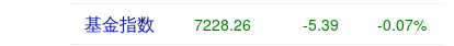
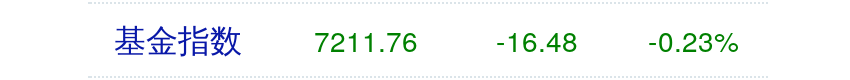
- 7228.26
+ 7211.76

- -5.39
+ -16.48

- -0.07%
+ -0.23%
